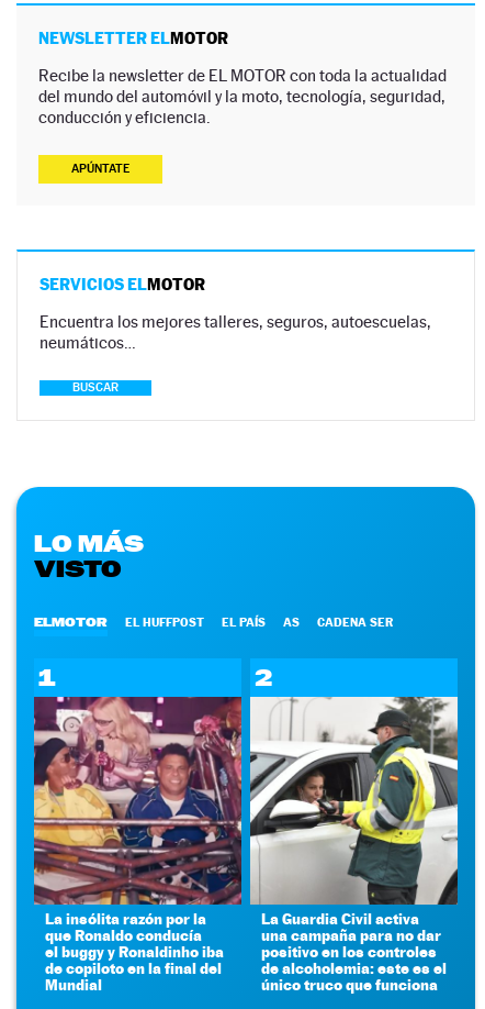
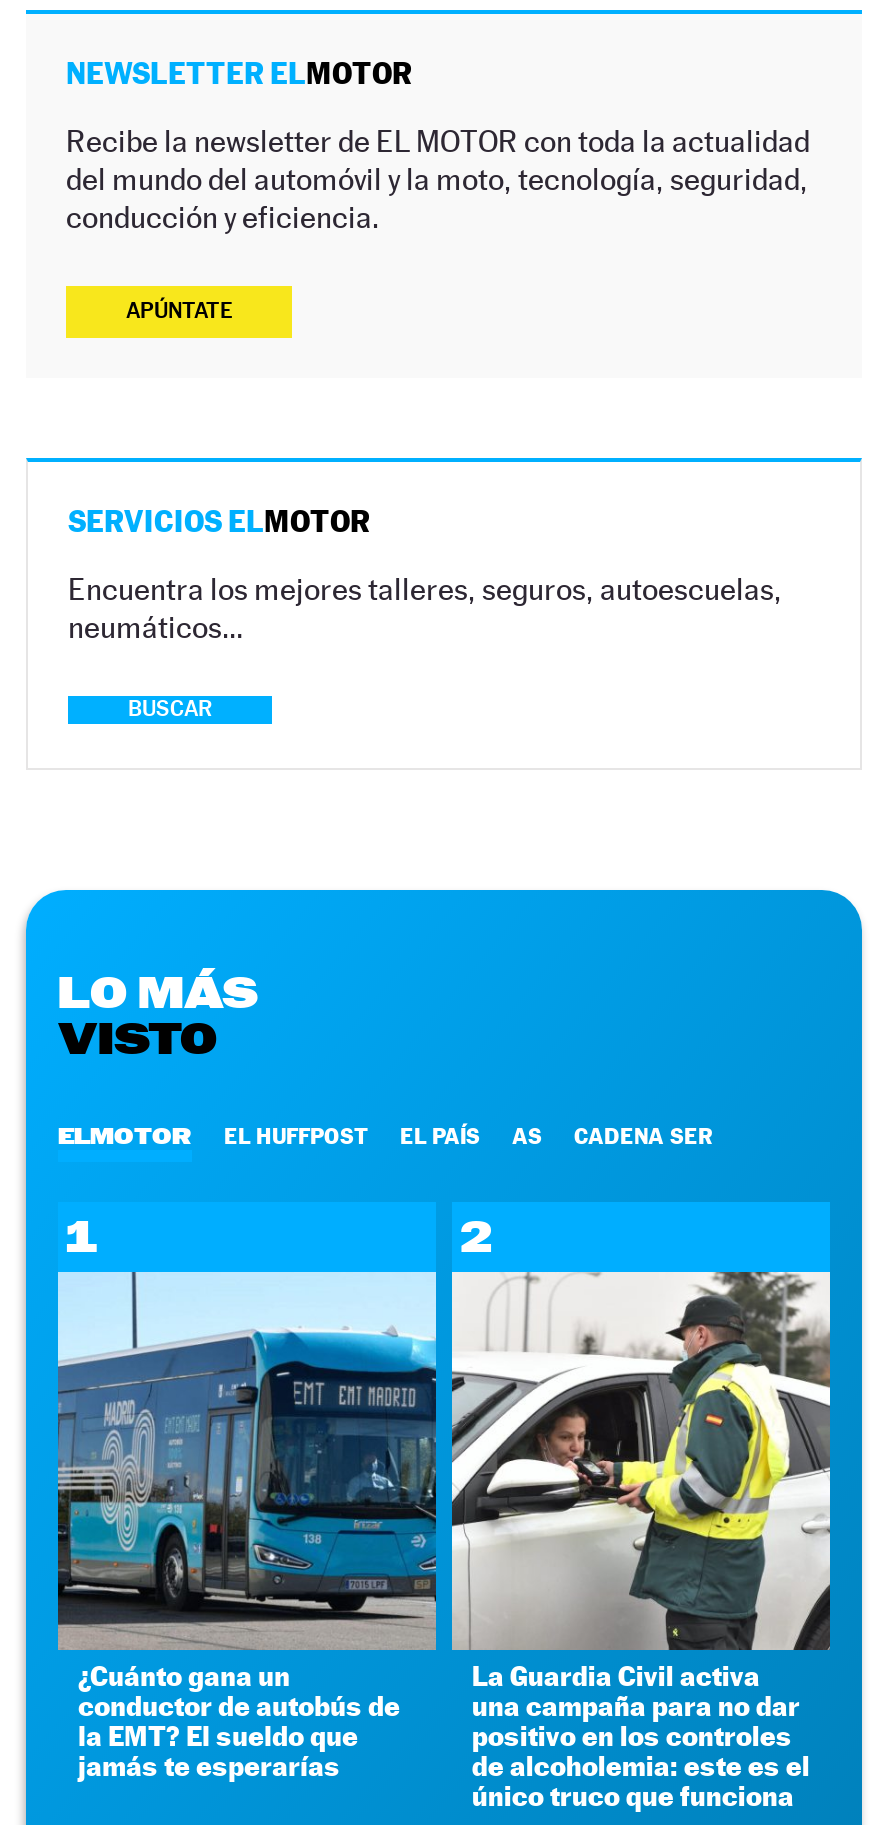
- [image]
- La insólita razón por la
- que Ronaldo conducía
- el buggy y Ronaldinho iba
- de copiloto en la final del
- Mundial
+ [image]
+ ¿Cuánto gana un
+ conductor de autobús de
+ la EMT? El sueldo que
+ jamás te esperarías
